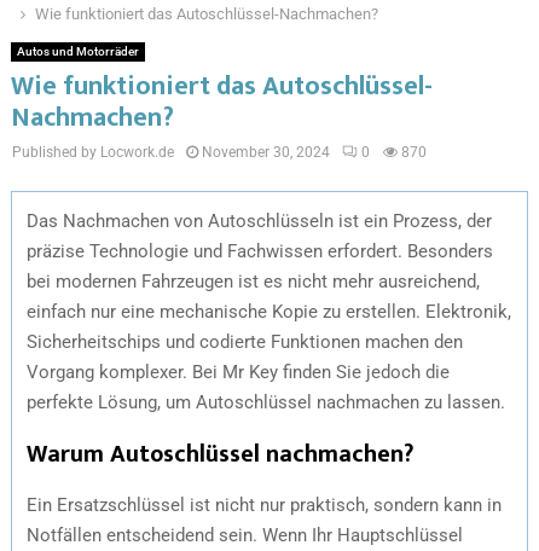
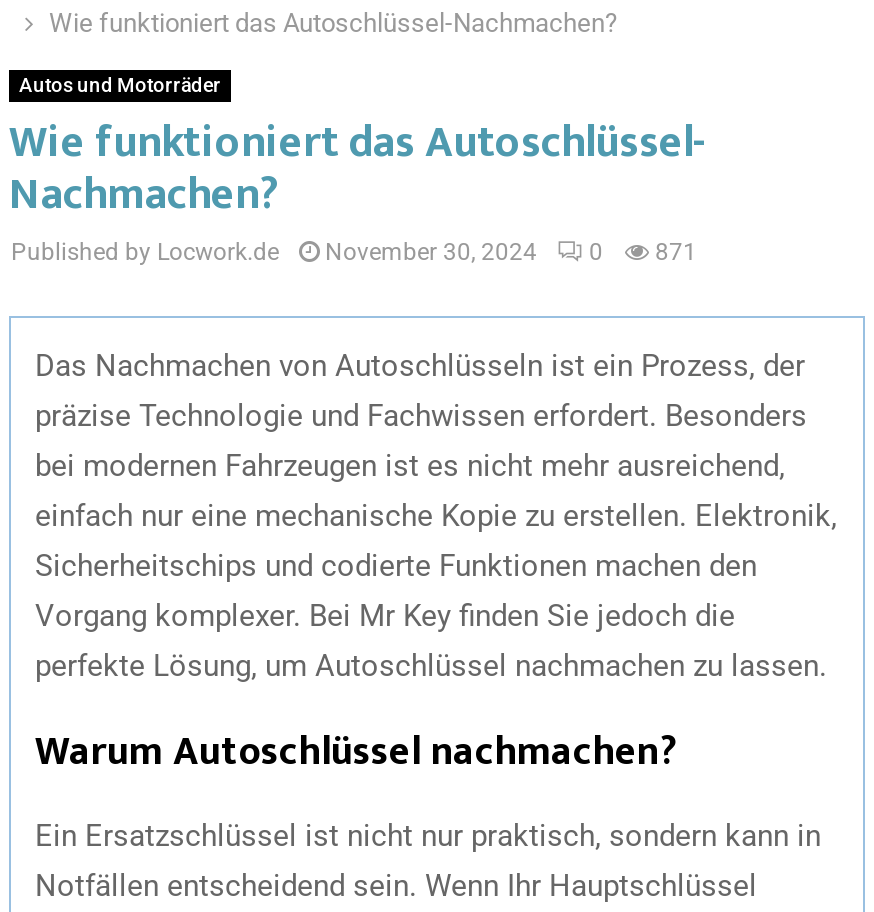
- Published by Locwork.de November 30, 2024 0 870
+ Published by Locwork.de November 30, 2024 0 871
